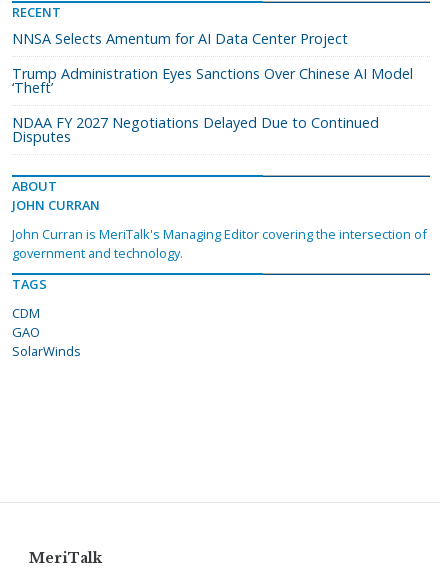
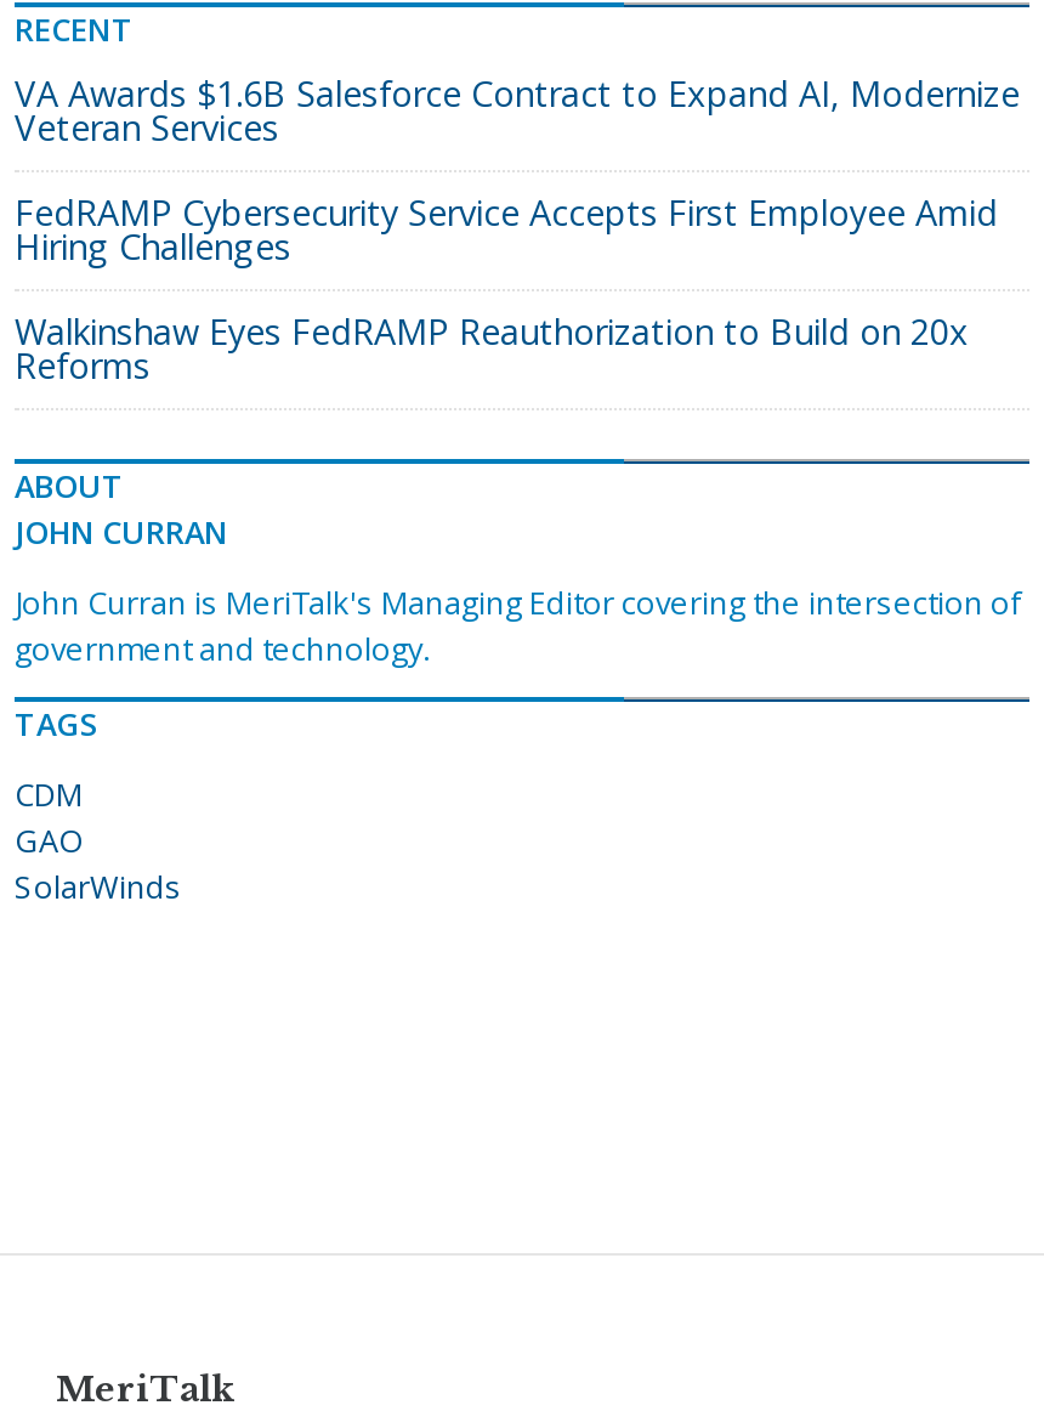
- NNSA Selects Amentum for AI Data Center Project
+ VA Awards $1.6B Salesforce Contract to Expand AI, Modernize
+ Veteran Services

- Trump Administration Eyes Sanctions Over Chinese AI Model
- ‘Theft’
+ FedRAMP Cybersecurity Service Accepts First Employee Amid
+ Hiring Challenges

- NDAA FY 2027 Negotiations Delayed Due to Continued
- Disputes
+ Walkinshaw Eyes FedRAMP Reauthorization to Build on 20x
+ Reforms
